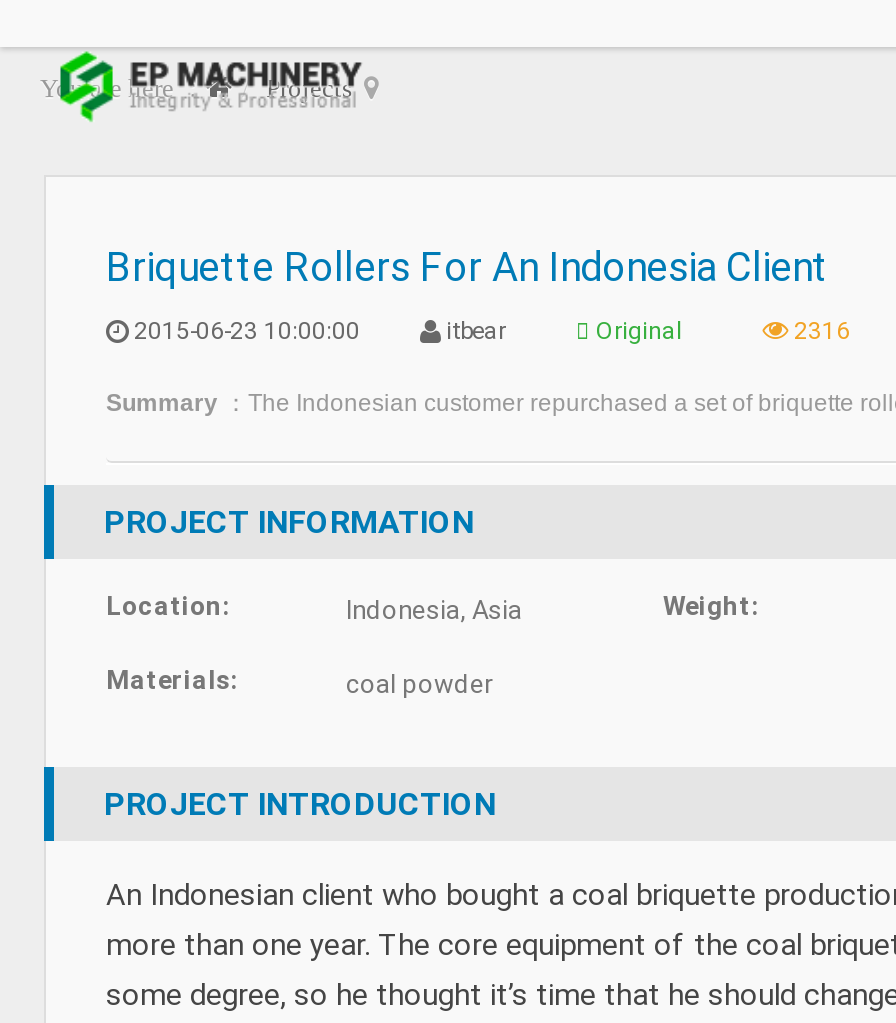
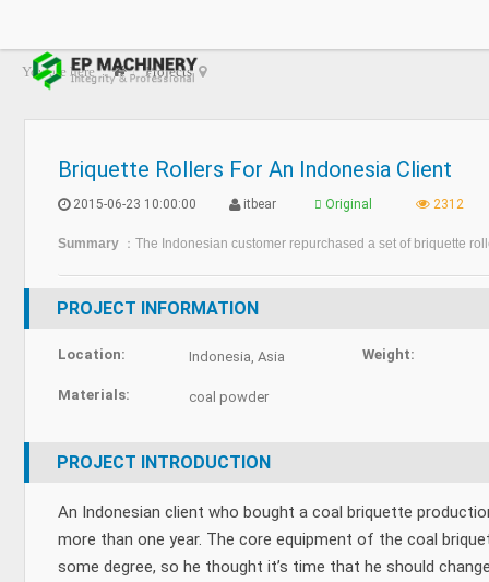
- 2316
+ 2312
